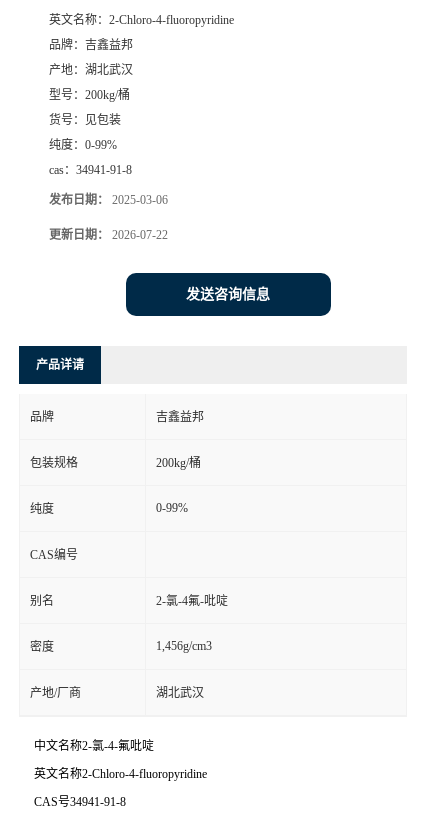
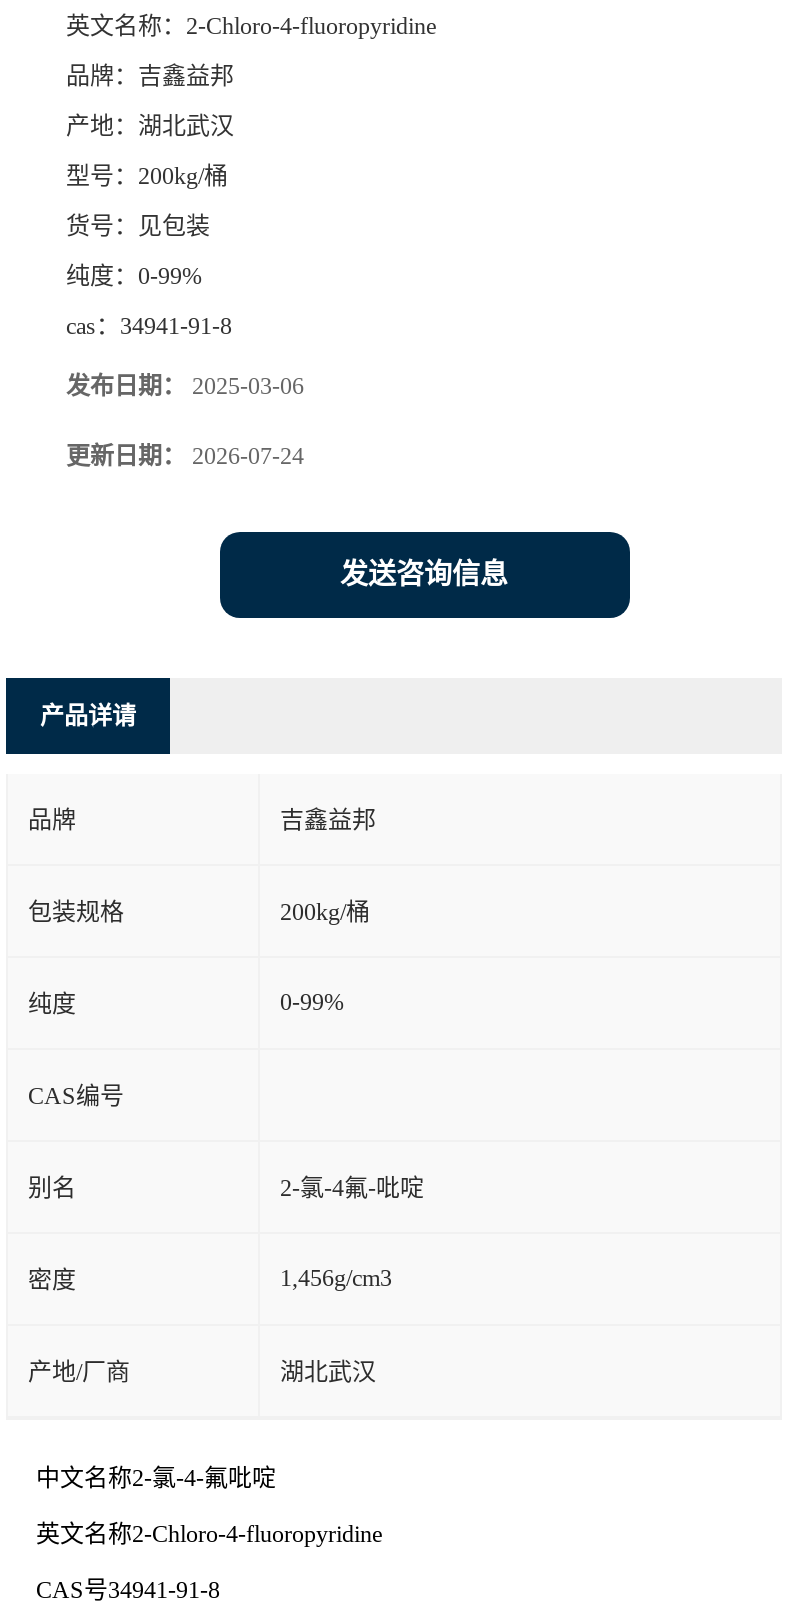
- 更新日期：2026-07-22
+ 更新日期：2026-07-24
